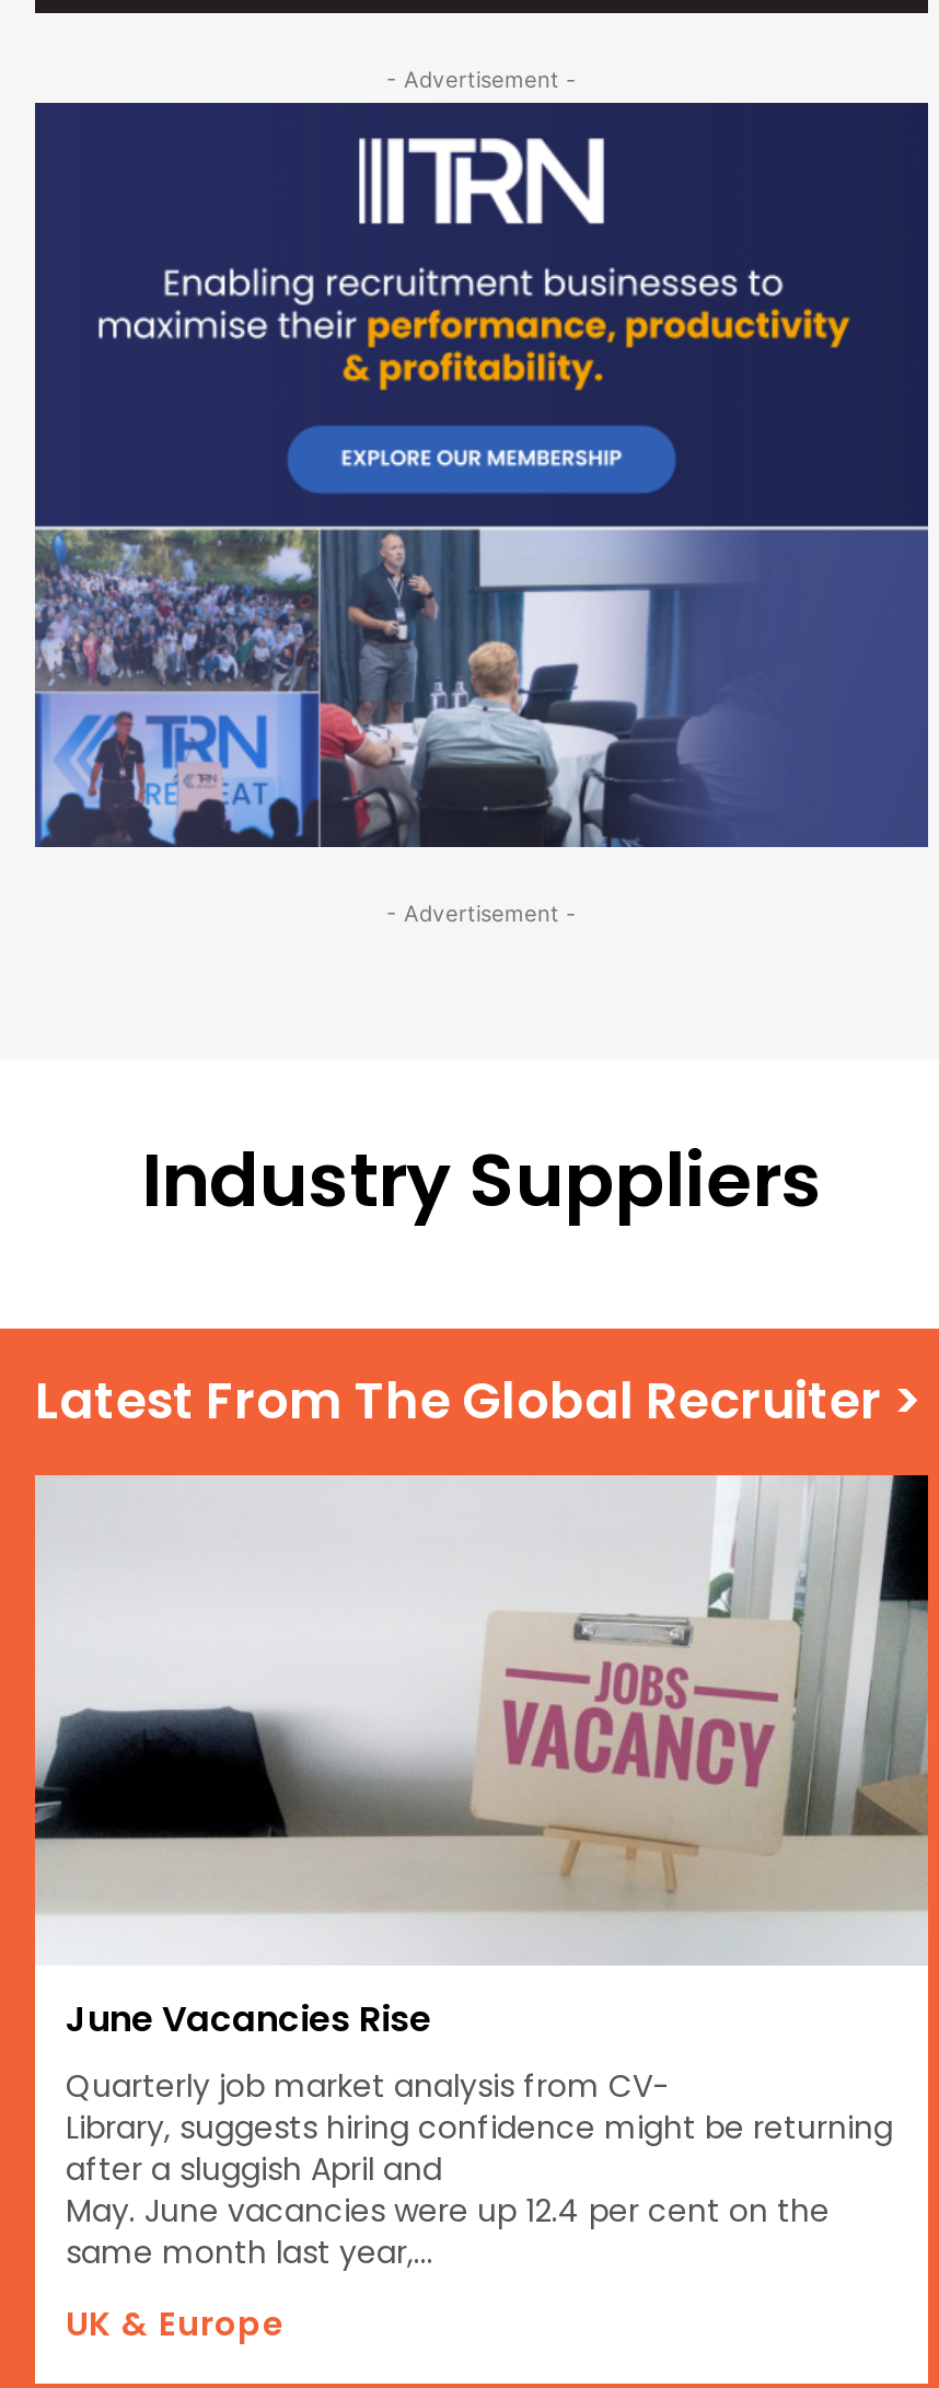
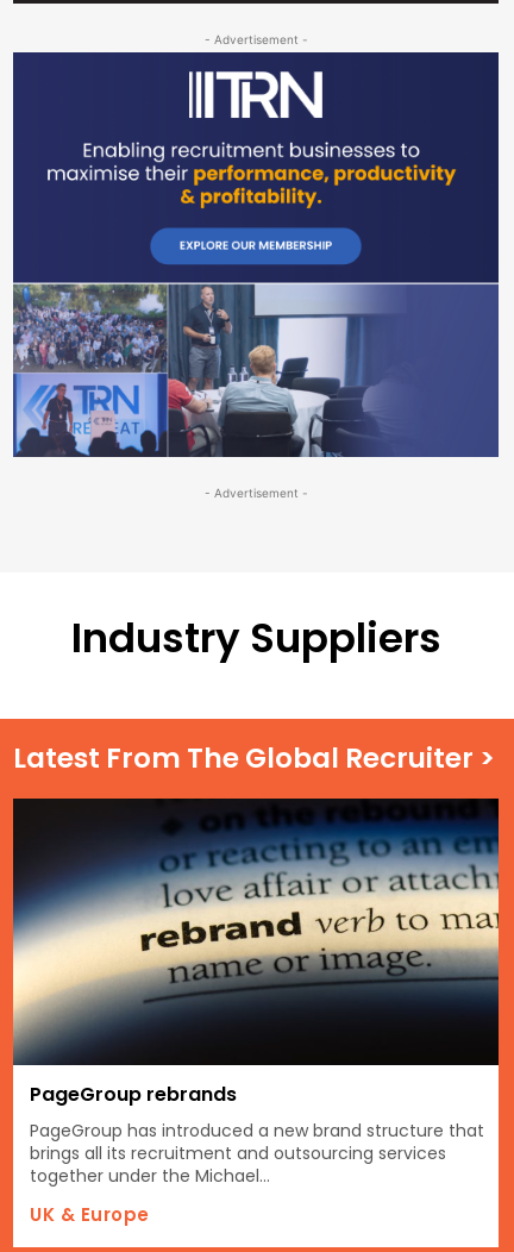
- [image]
- June Vacancies Rise
- Quarterly job market analysis from CV-
- Library, suggests hiring confidence might be returning
- after a sluggish April and
- May. June vacancies were up 12.4 per cent on the
- same month last year,...
+ [image]
+ PageGroup rebrands
+ PageGroup has introduced a new brand structure that
+ brings all its recruitment and outsourcing services
+ together under the Michael...
